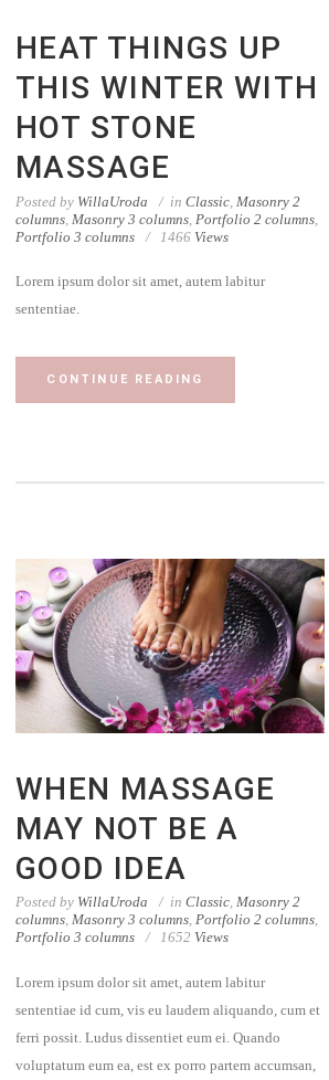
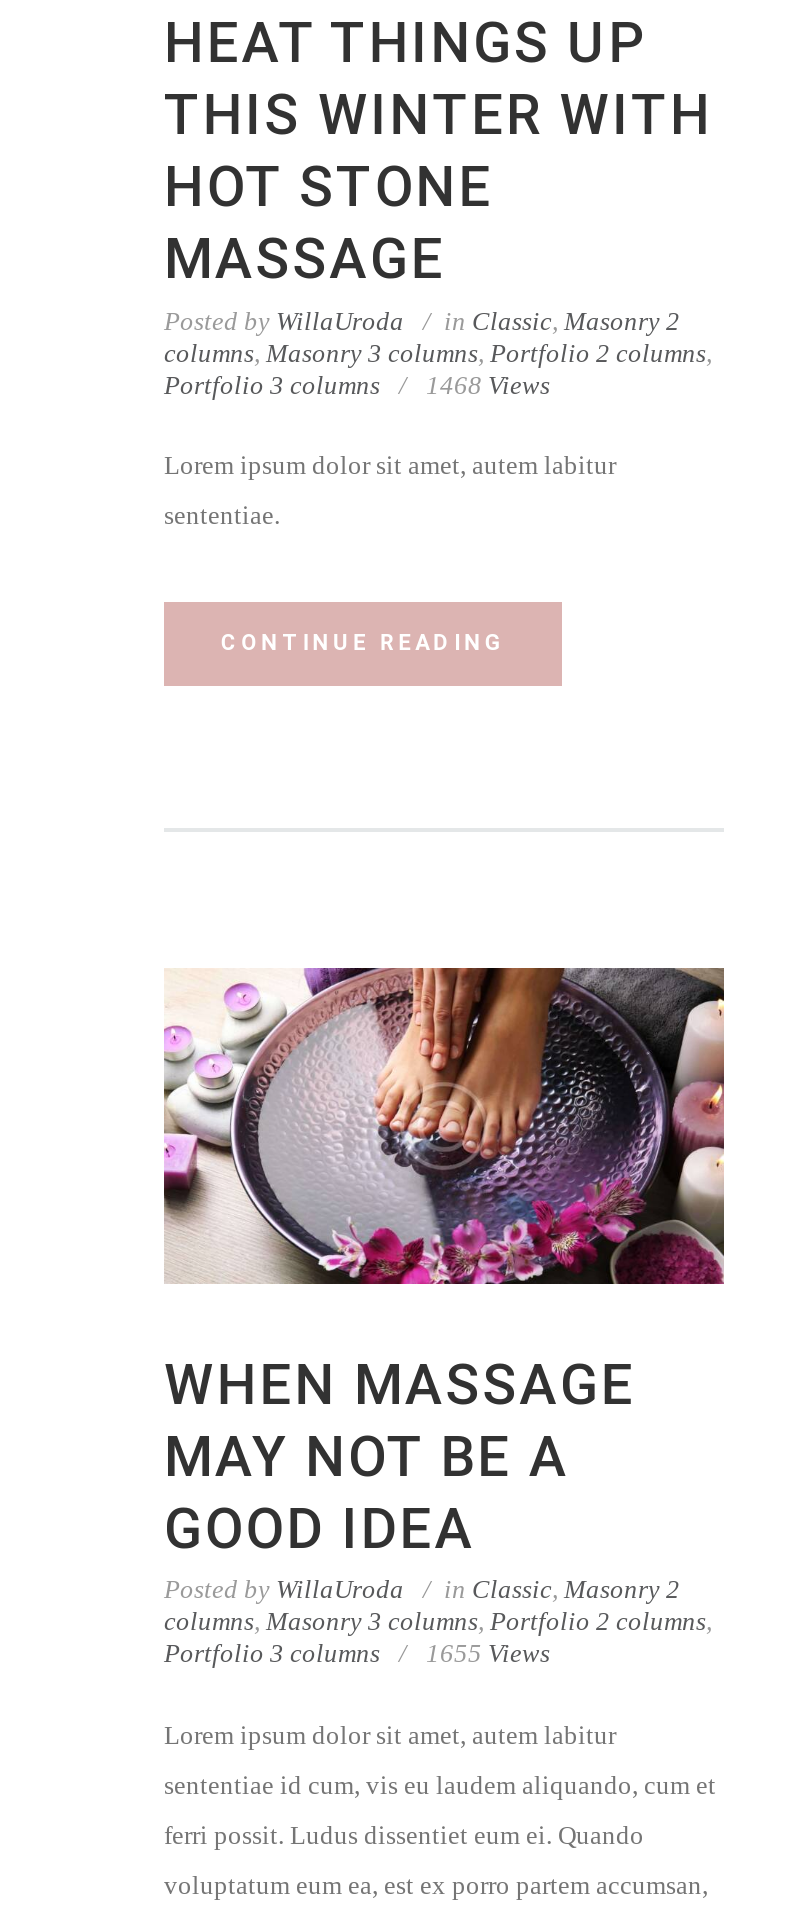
- Portfolio 3 columns 1466 Views
+ Portfolio 3 columns 1468 Views

- Portfolio 3 columns 1652 Views
+ Portfolio 3 columns 1655 Views
